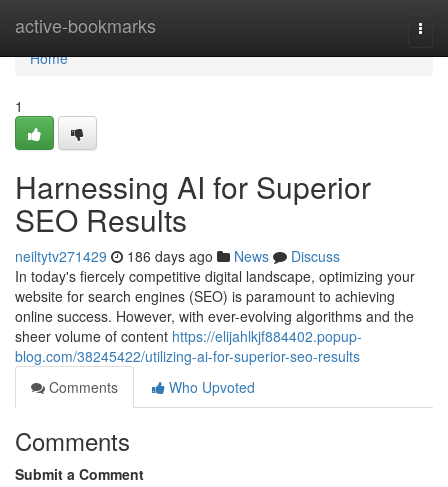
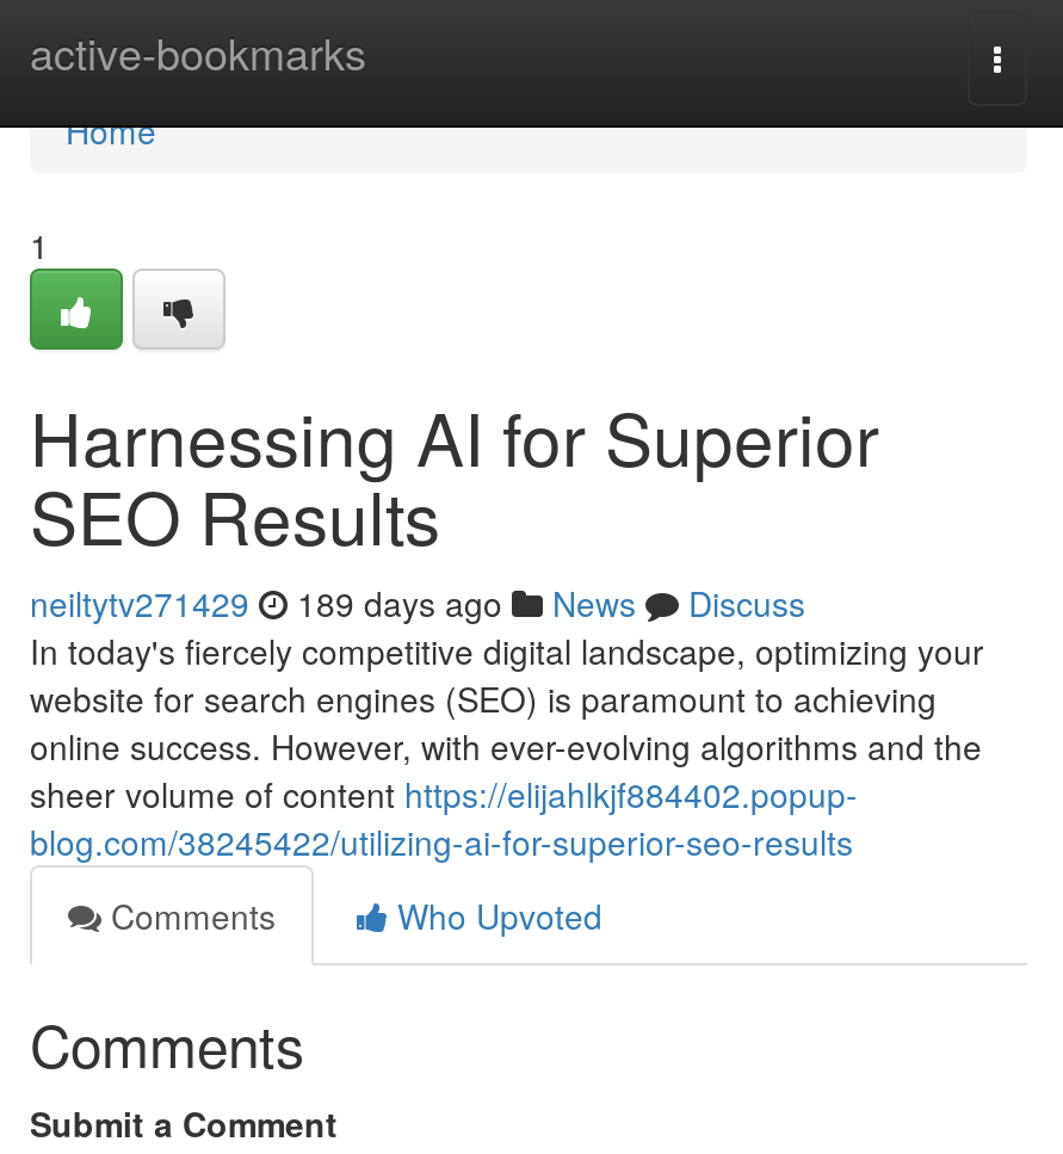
- neiltytv271429 186 days ago News Discuss
+ neiltytv271429 189 days ago News Discuss
